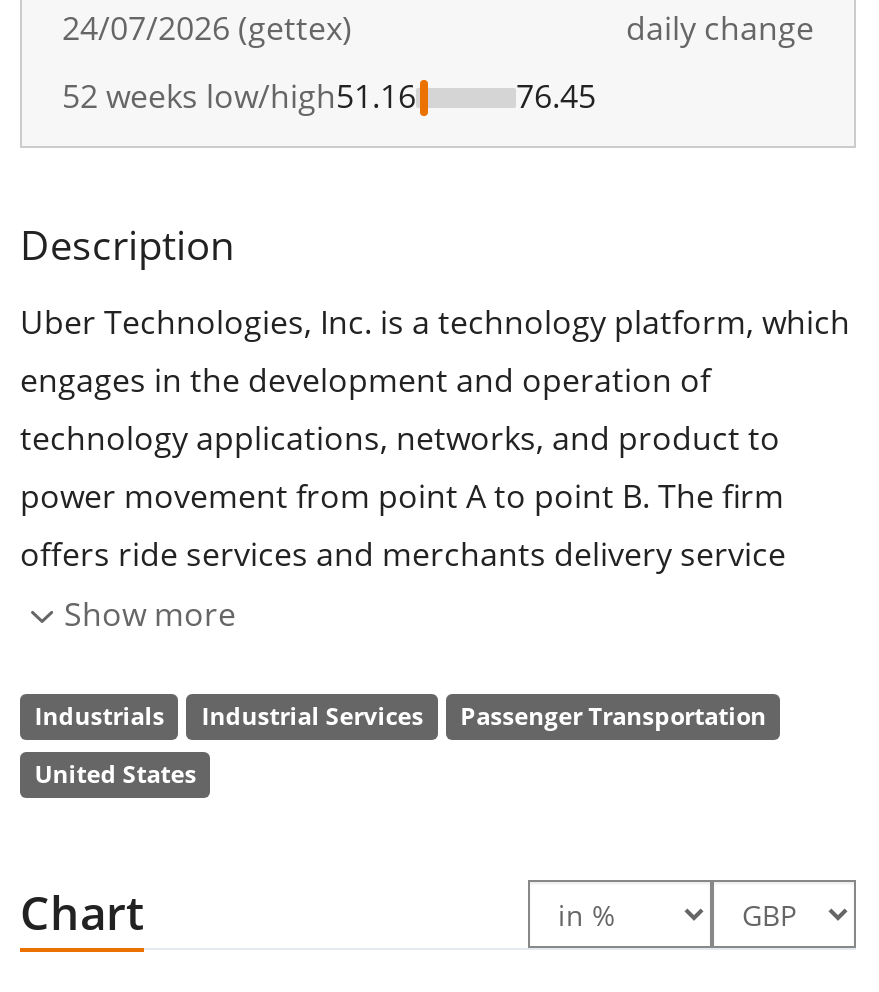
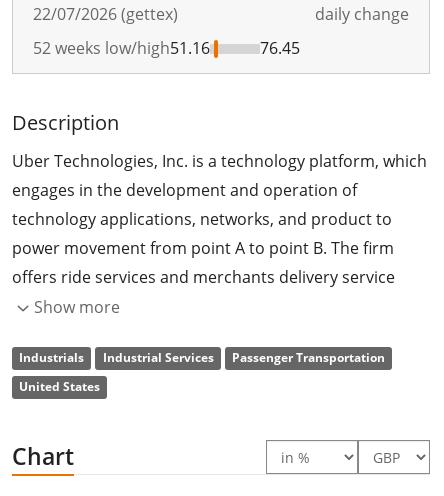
- 24/07/2026 (gettex)
+ 22/07/2026 (gettex)
